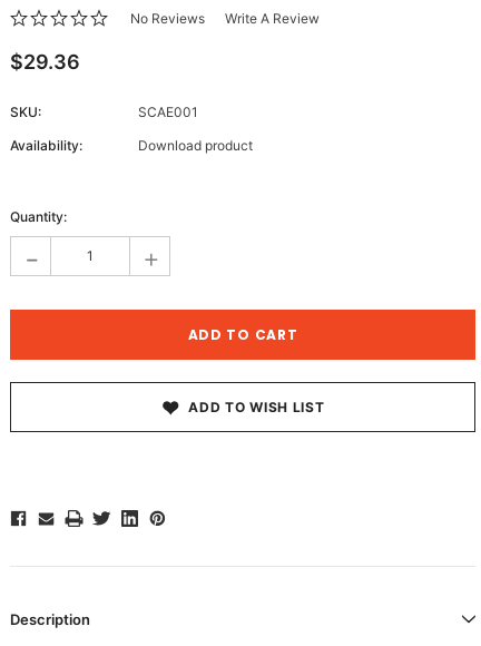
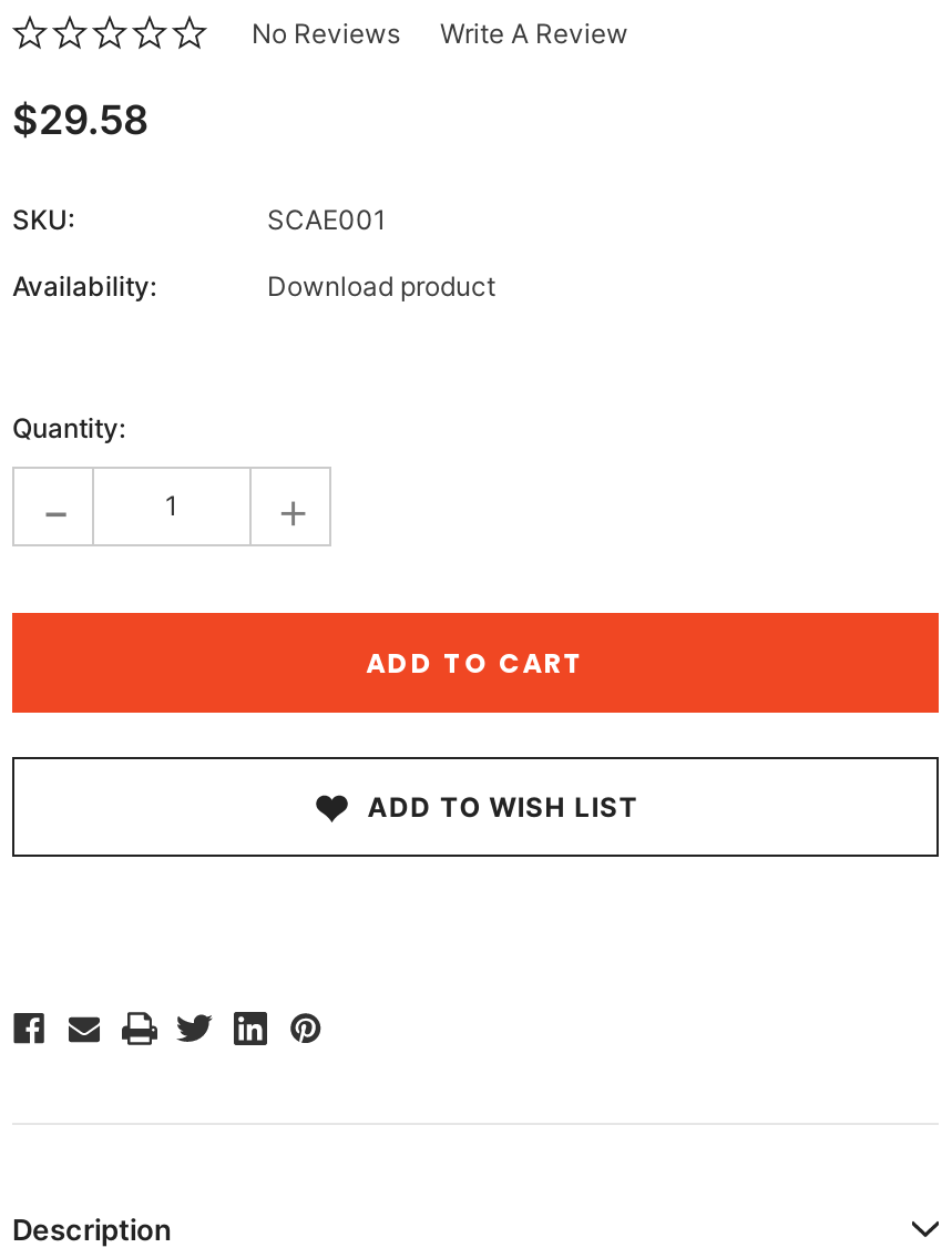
- $29.36
+ $29.58
